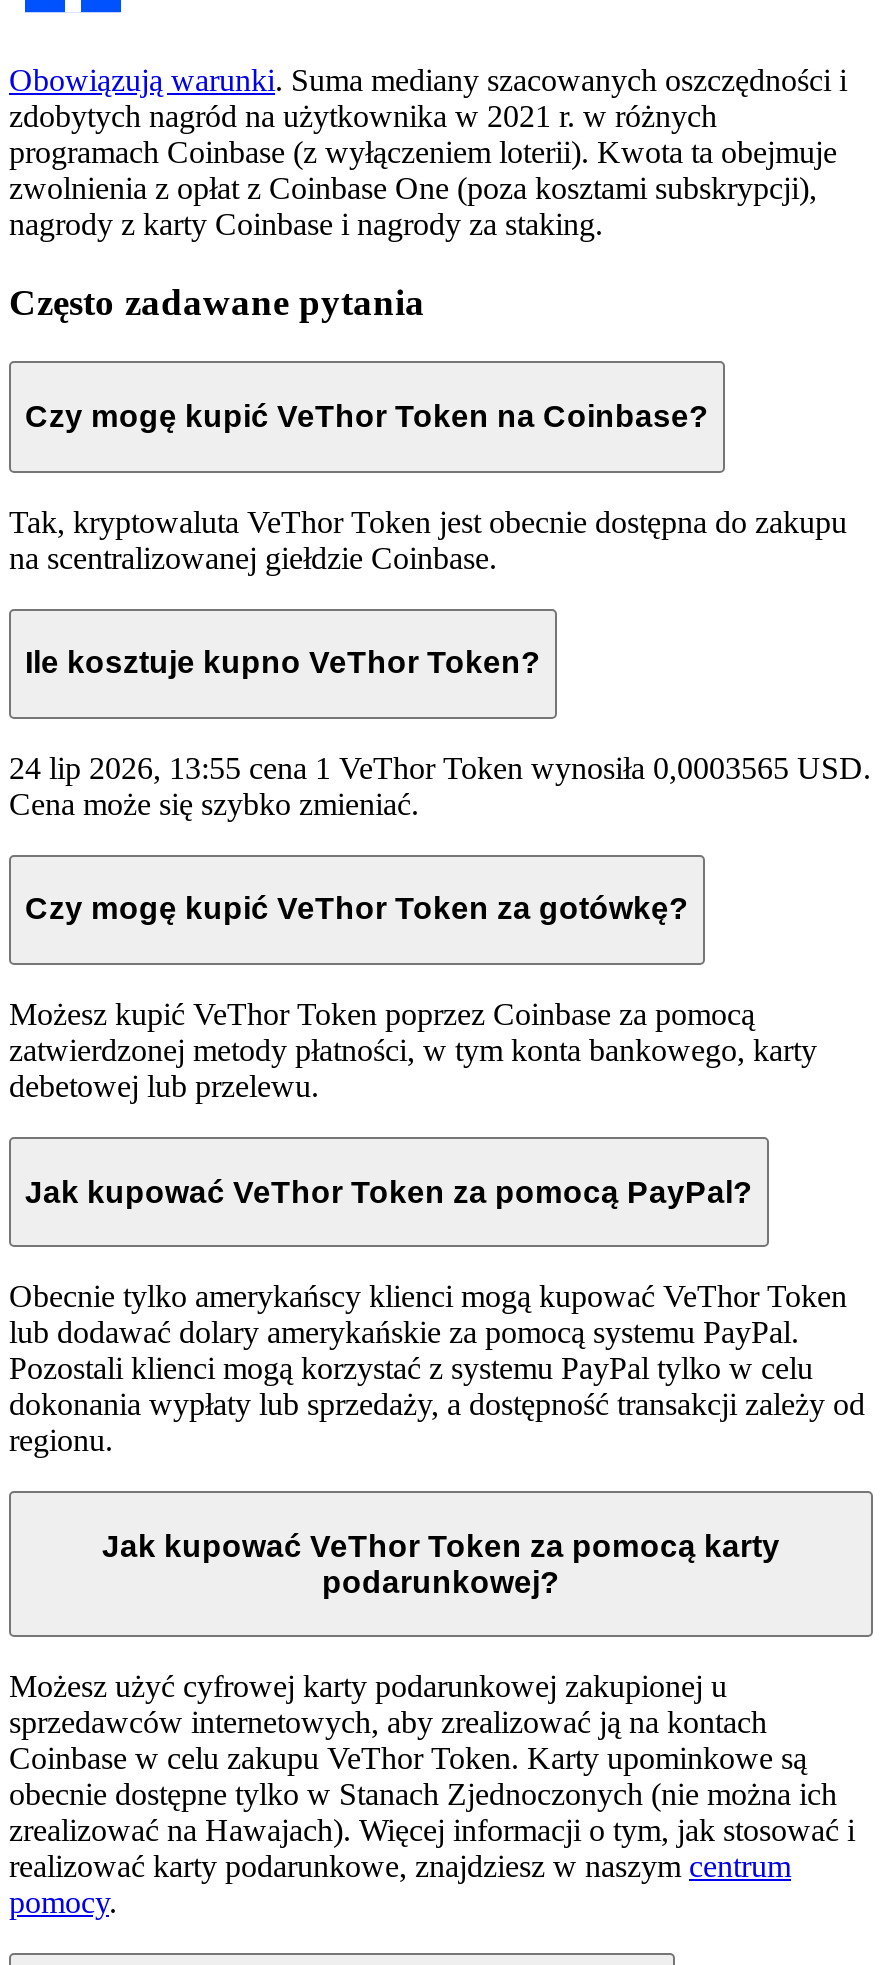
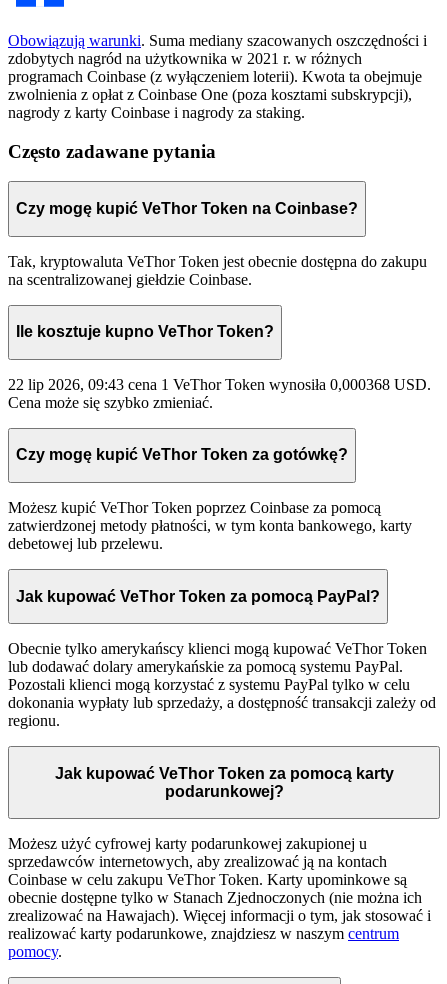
- 24 lip 2026, 13:55 cena 1 VeThor Token wynosiła 0,0003565 USD.
+ 22 lip 2026, 09:43 cena 1 VeThor Token wynosiła 0,000368 USD.
